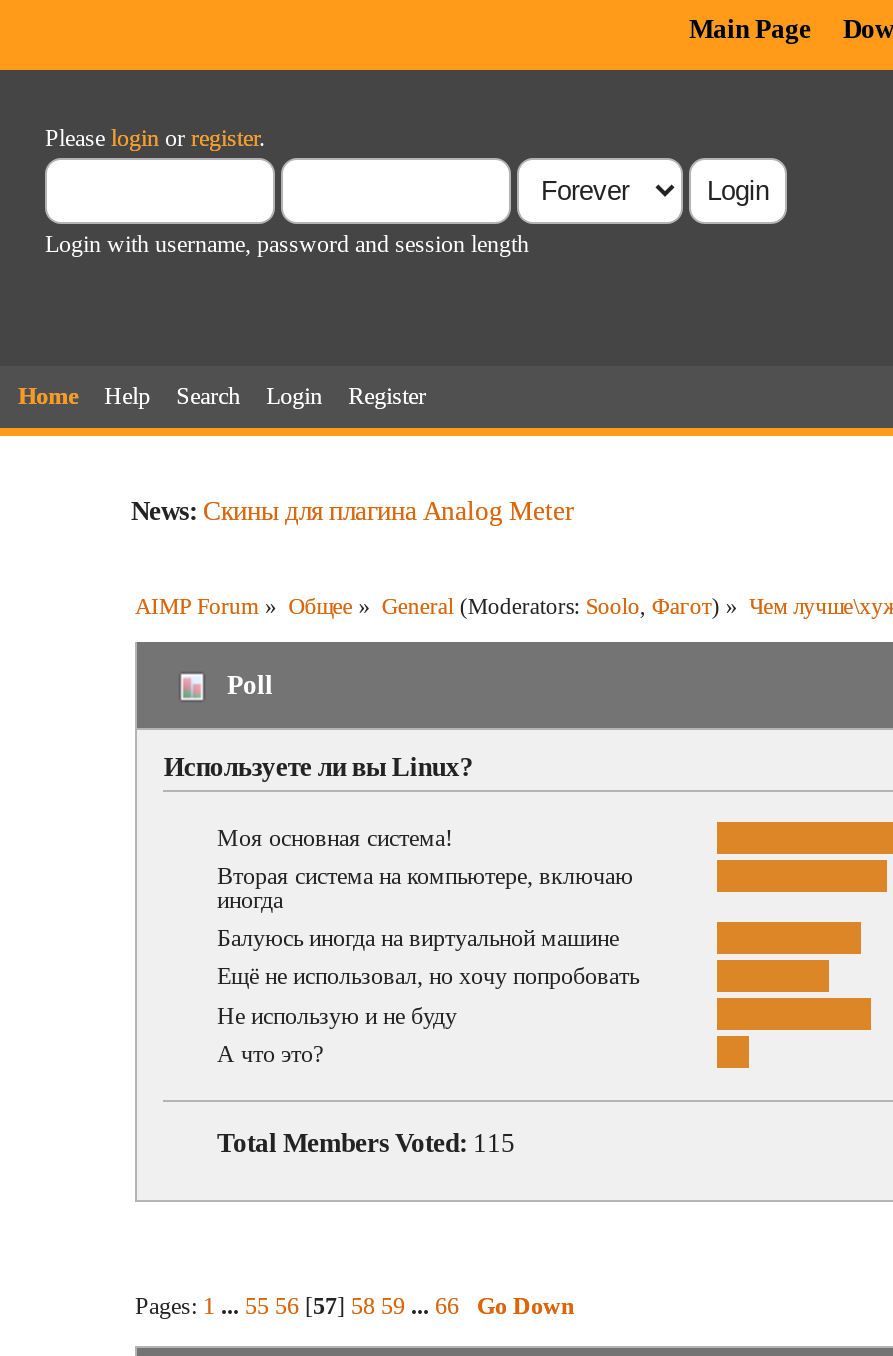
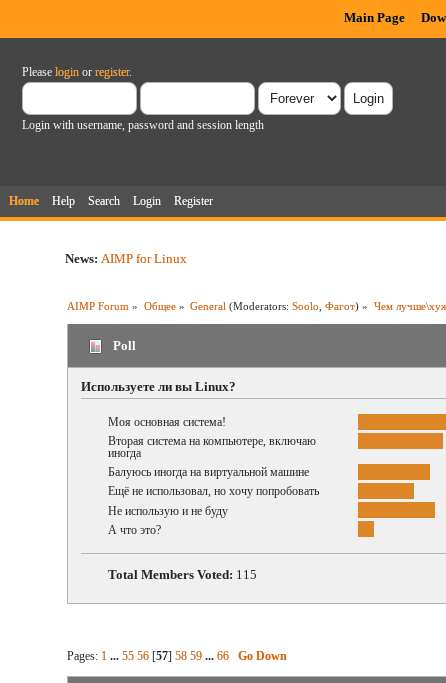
- News: Скины для плагина Analog Meter
+ News: AIMP for Linux
